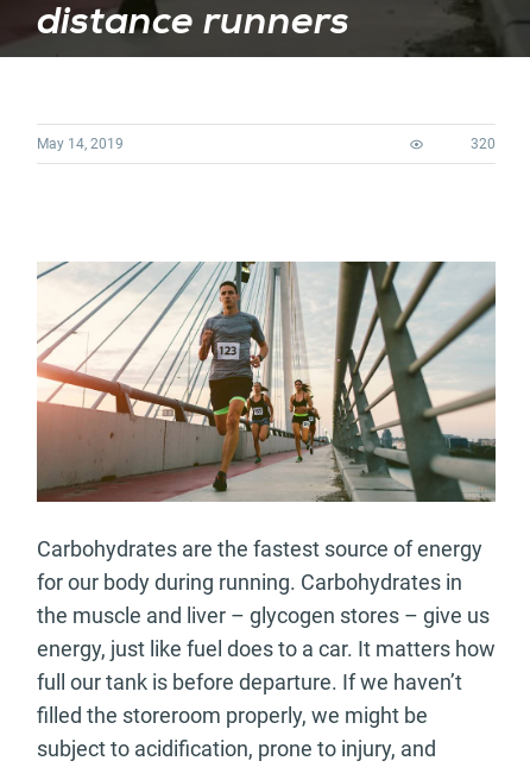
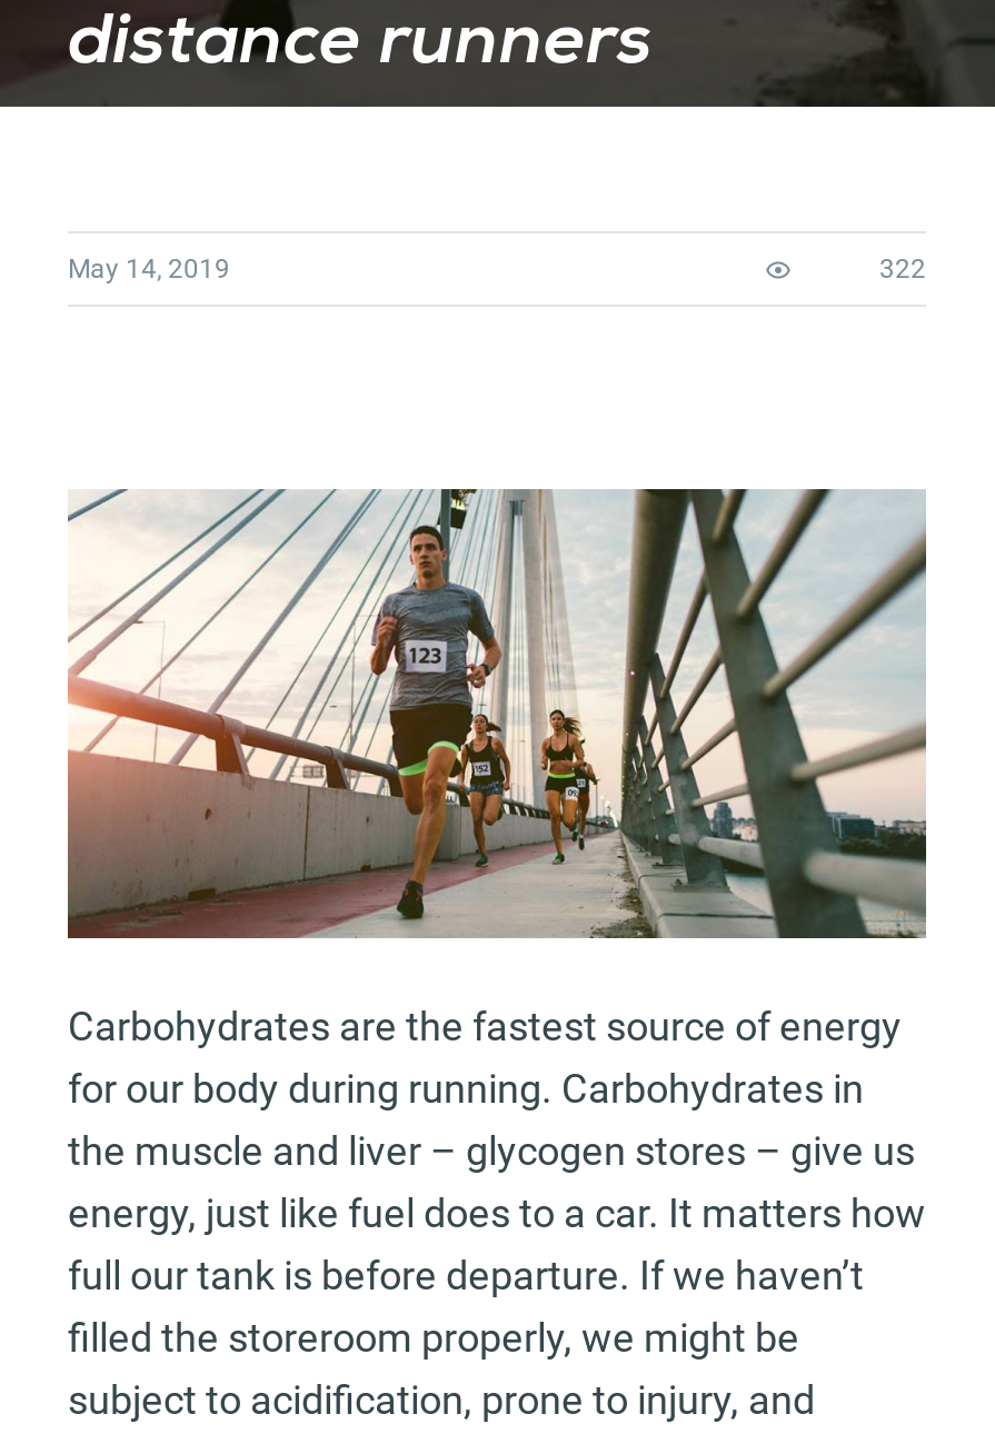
- 320
+ 322
